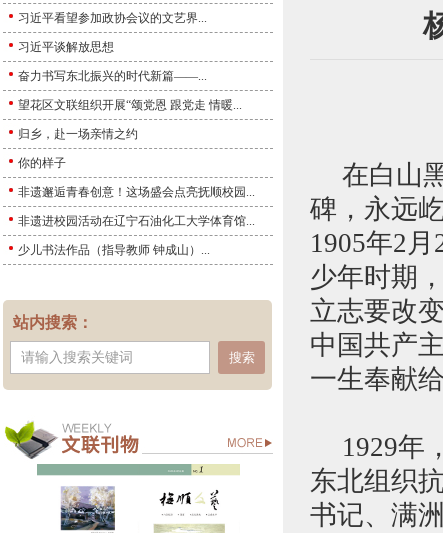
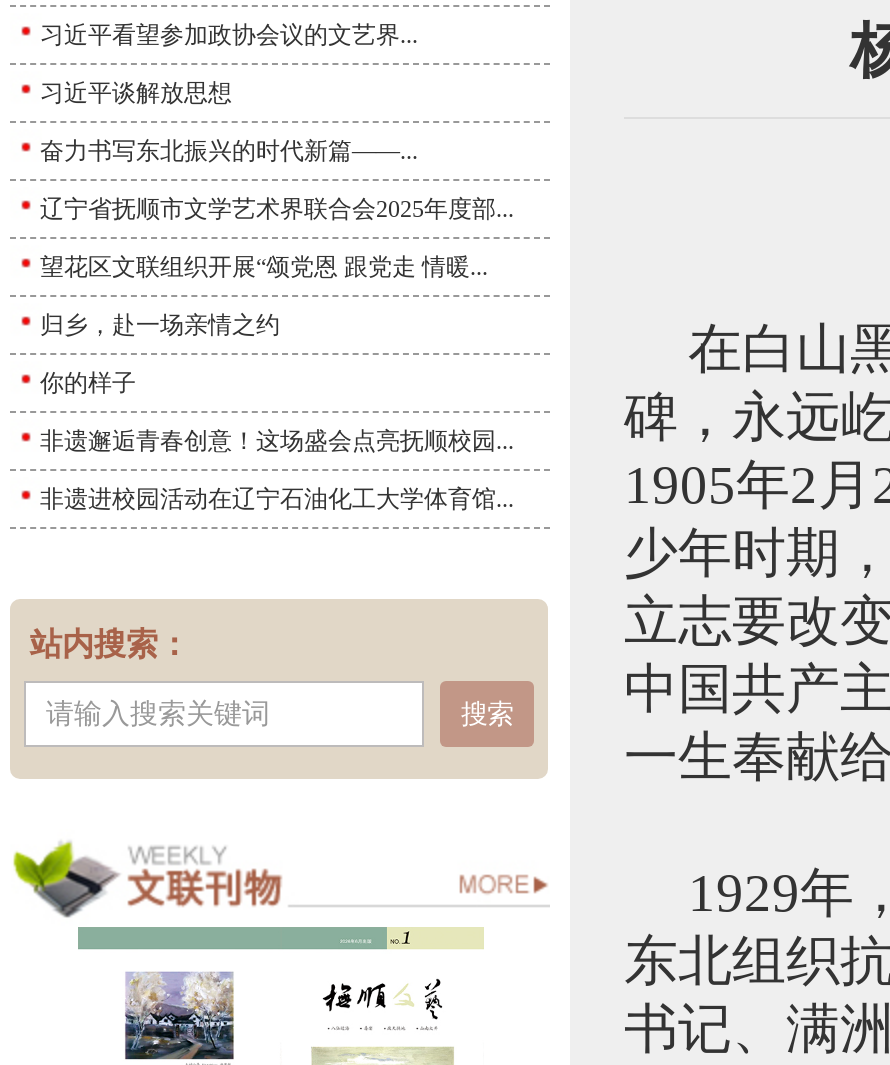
+ 辽宁省抚顺市文学艺术界联合会2025年度部...

moved down: 望花区文联组织开展“颂党恩 跟党走 情暖... | 归乡，赴一场亲情之约 | 你的样子 | 非遗邂逅青春创意！这场盛会点亮抚顺校园... | 非遗进校园活动在辽宁石油化工大学体育馆...

- 少儿书法作品（指导教师 钟成山）...
